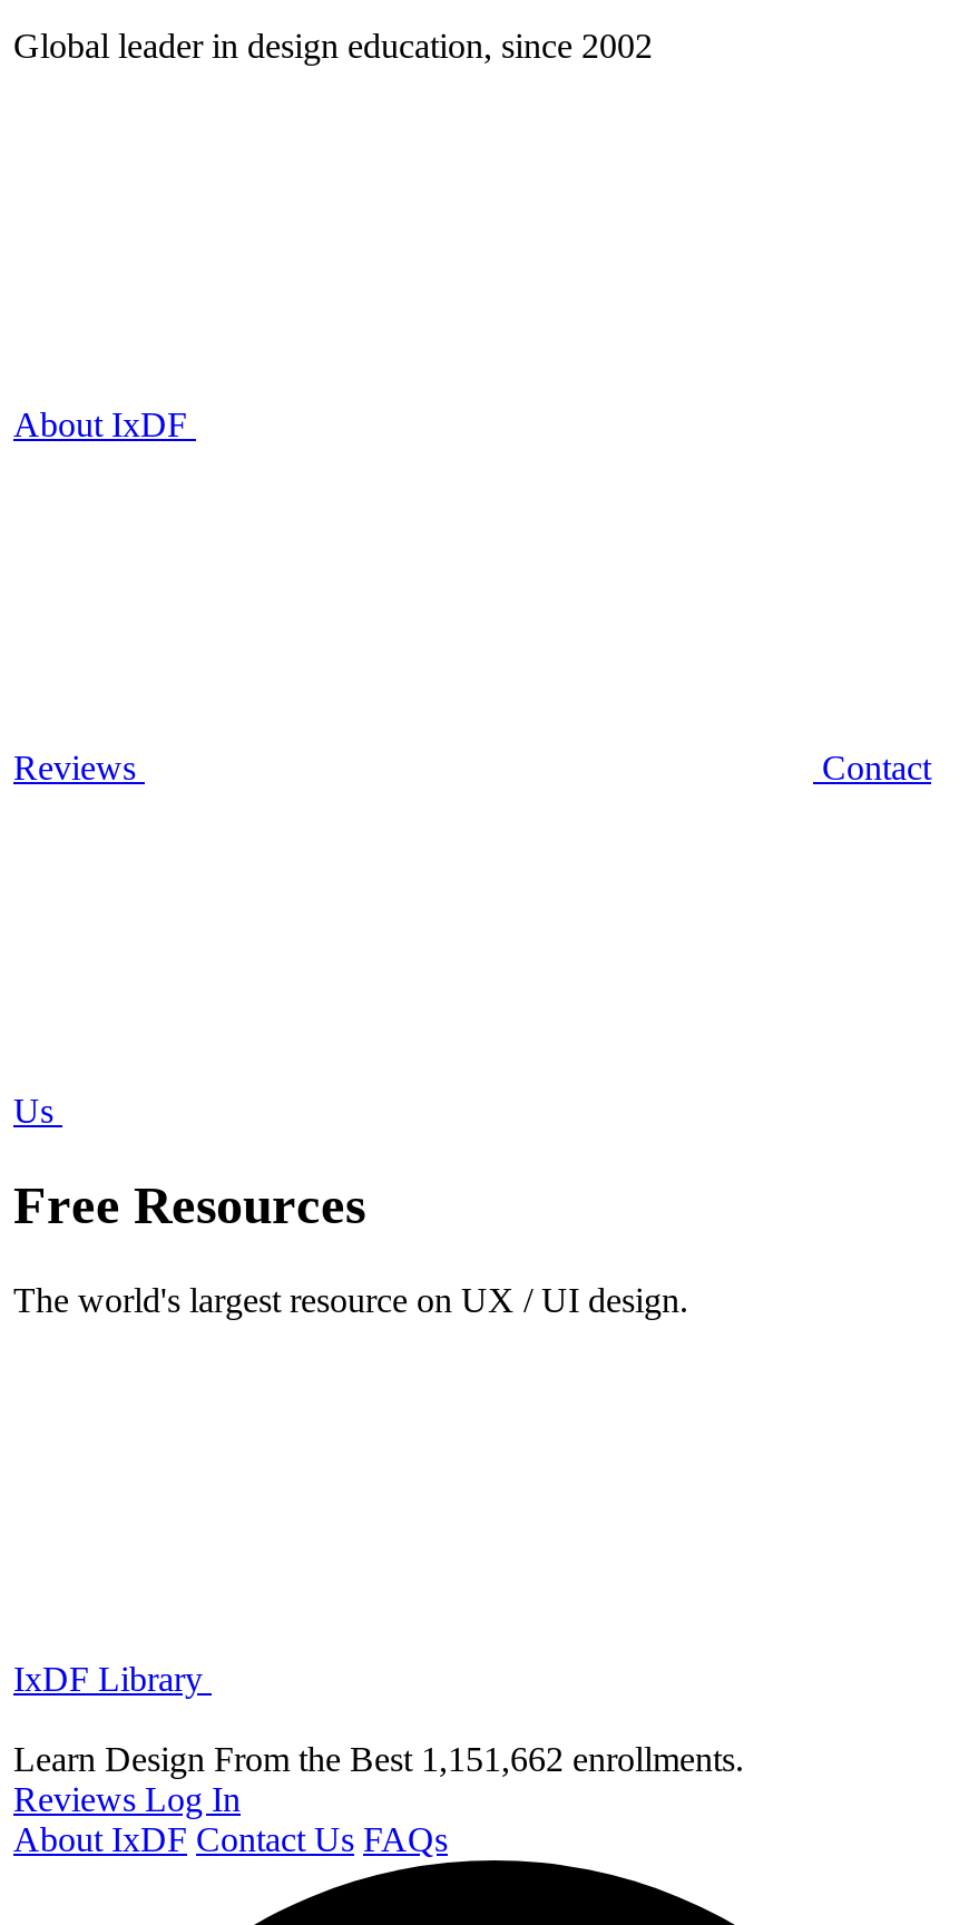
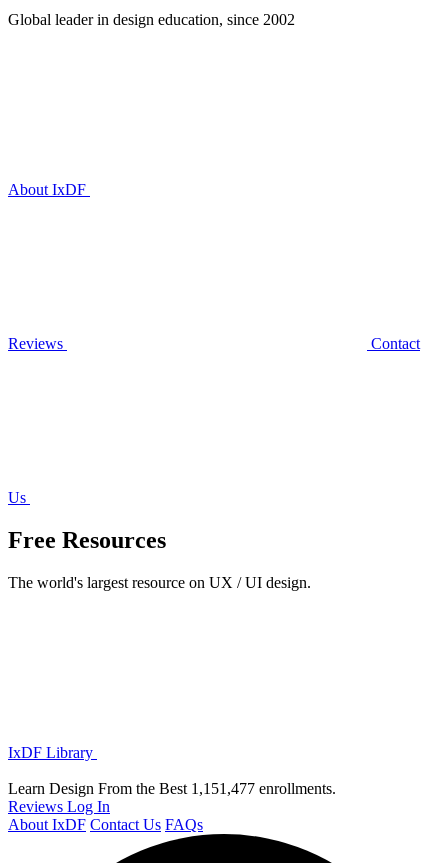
- Learn Design From the Best 1,151,662 enrollments.
+ Learn Design From the Best 1,151,477 enrollments.
